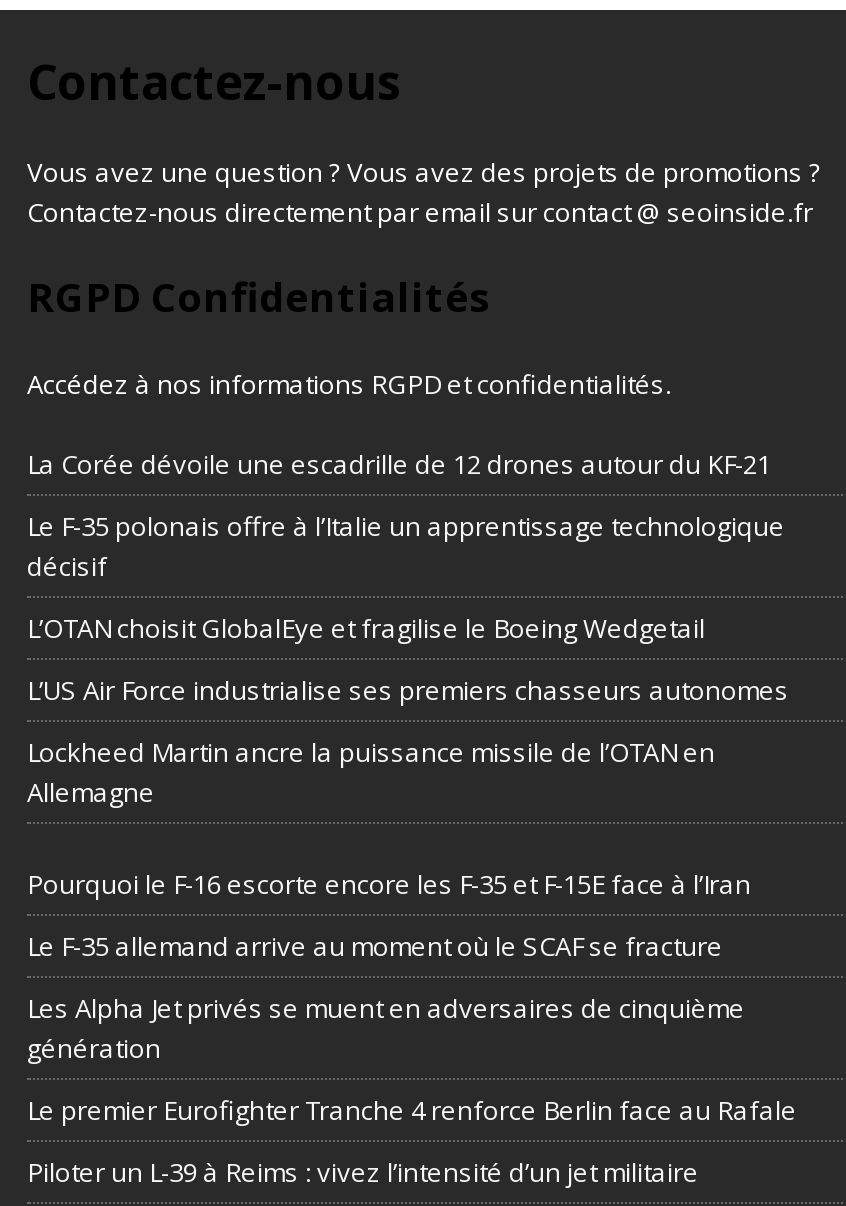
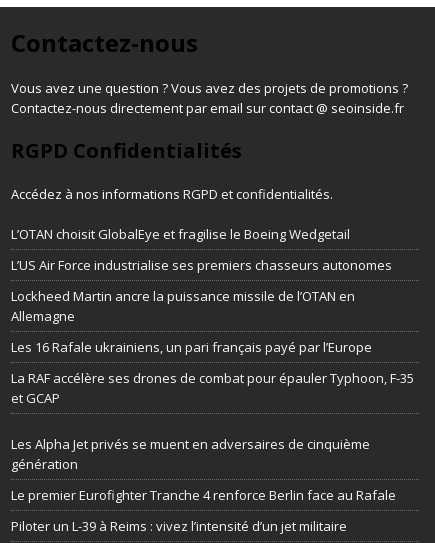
- La Corée dévoile une escadrille de 12 drones autour du KF-21
- Le F-35 polonais offre à l’Italie un apprentissage technologique
- décisif

moved up: L’OTAN choisit GlobalEye et fragilise le Boeing Wedgetail | L’US Air Force industrialise ses premiers chasseurs autonomes | Lockheed Martin ancre la puissance missile de l’OTAN en | Allemagne

- Pourquoi le F-16 escorte encore les F-35 et F-15E face à l’Iran
+ Les 16 Rafale ukrainiens, un pari français payé par l’Europe

- Le F-35 allemand arrive au moment où le SCAF se fracture
+ La RAF accélère ses drones de combat pour épauler Typhoon, F-35
+ et GCAP
